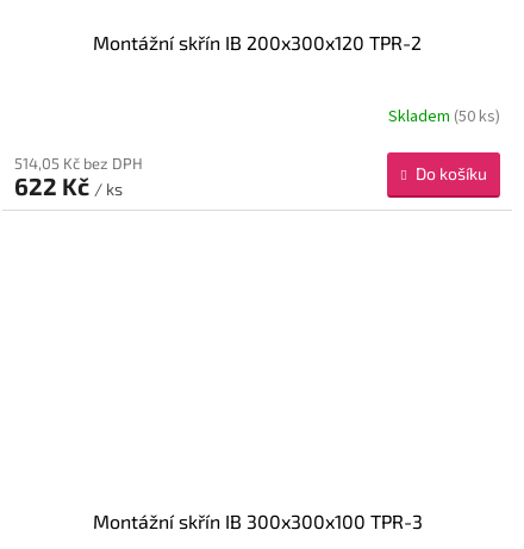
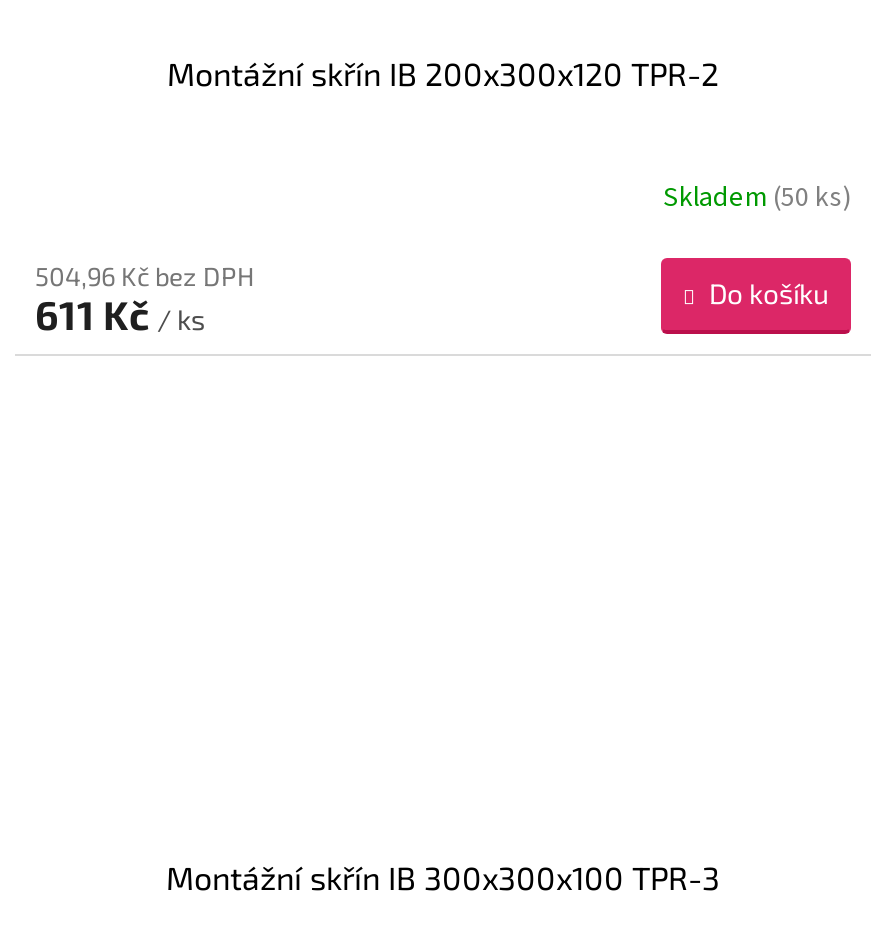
- 514,05 Kč bez DPH
+ 504,96 Kč bez DPH

- 622 Kč / ks
+ 611 Kč / ks
